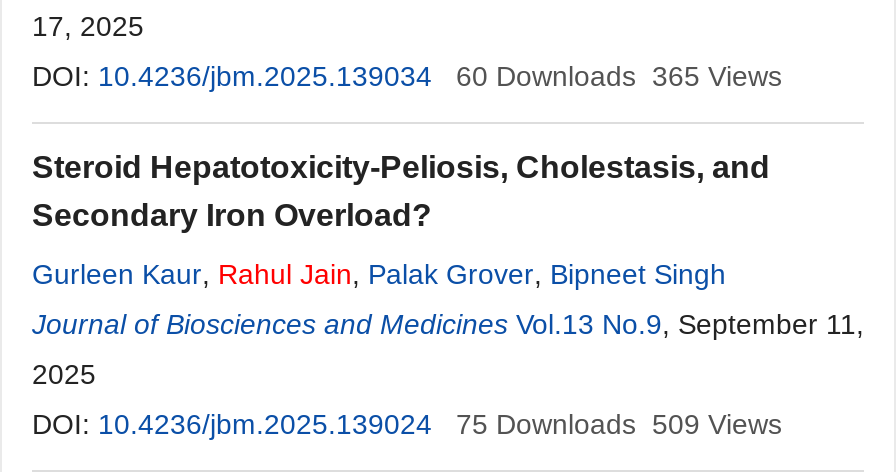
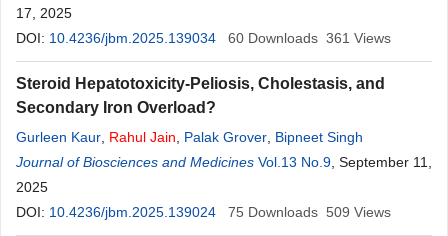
- 60 Downloads 365 Views
+ 60 Downloads 361 Views
